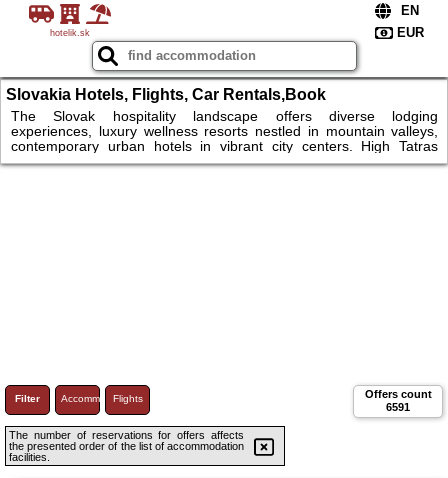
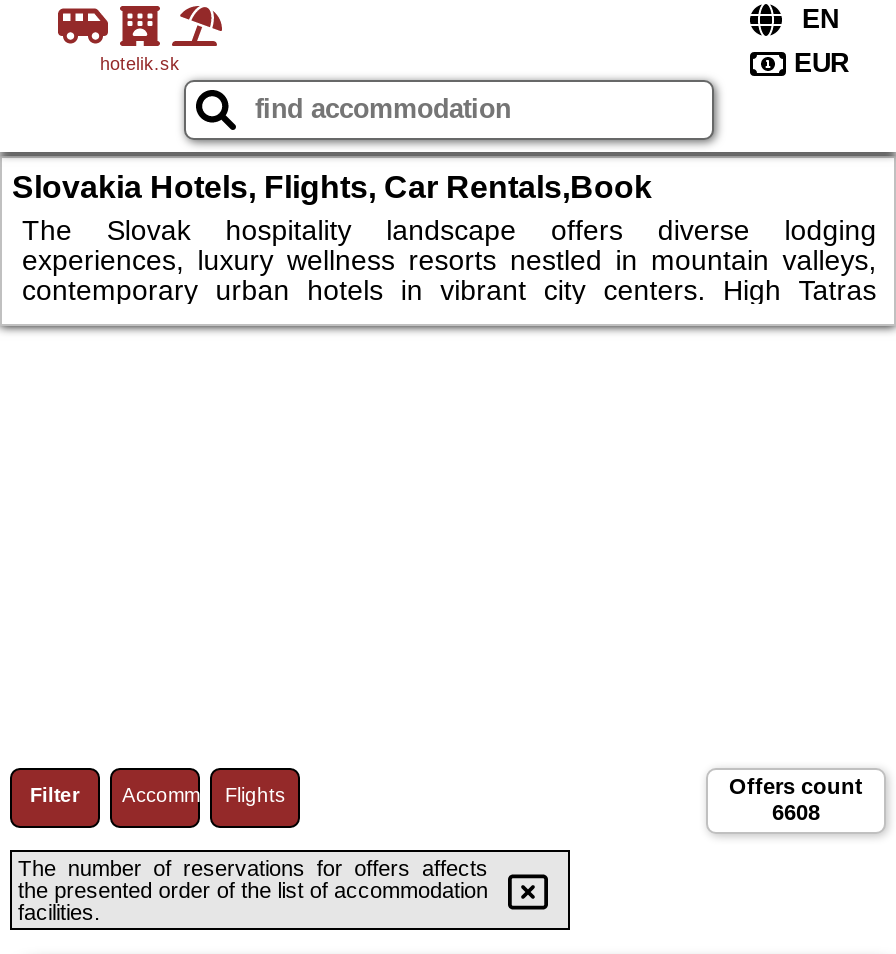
- 6591
+ 6608
